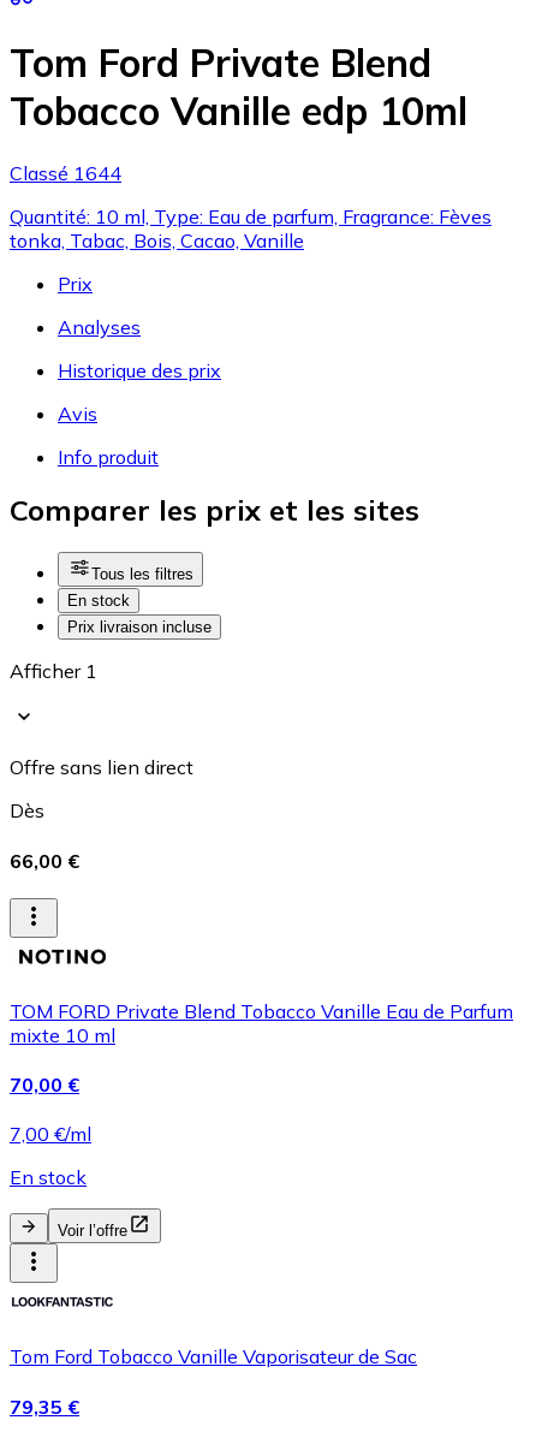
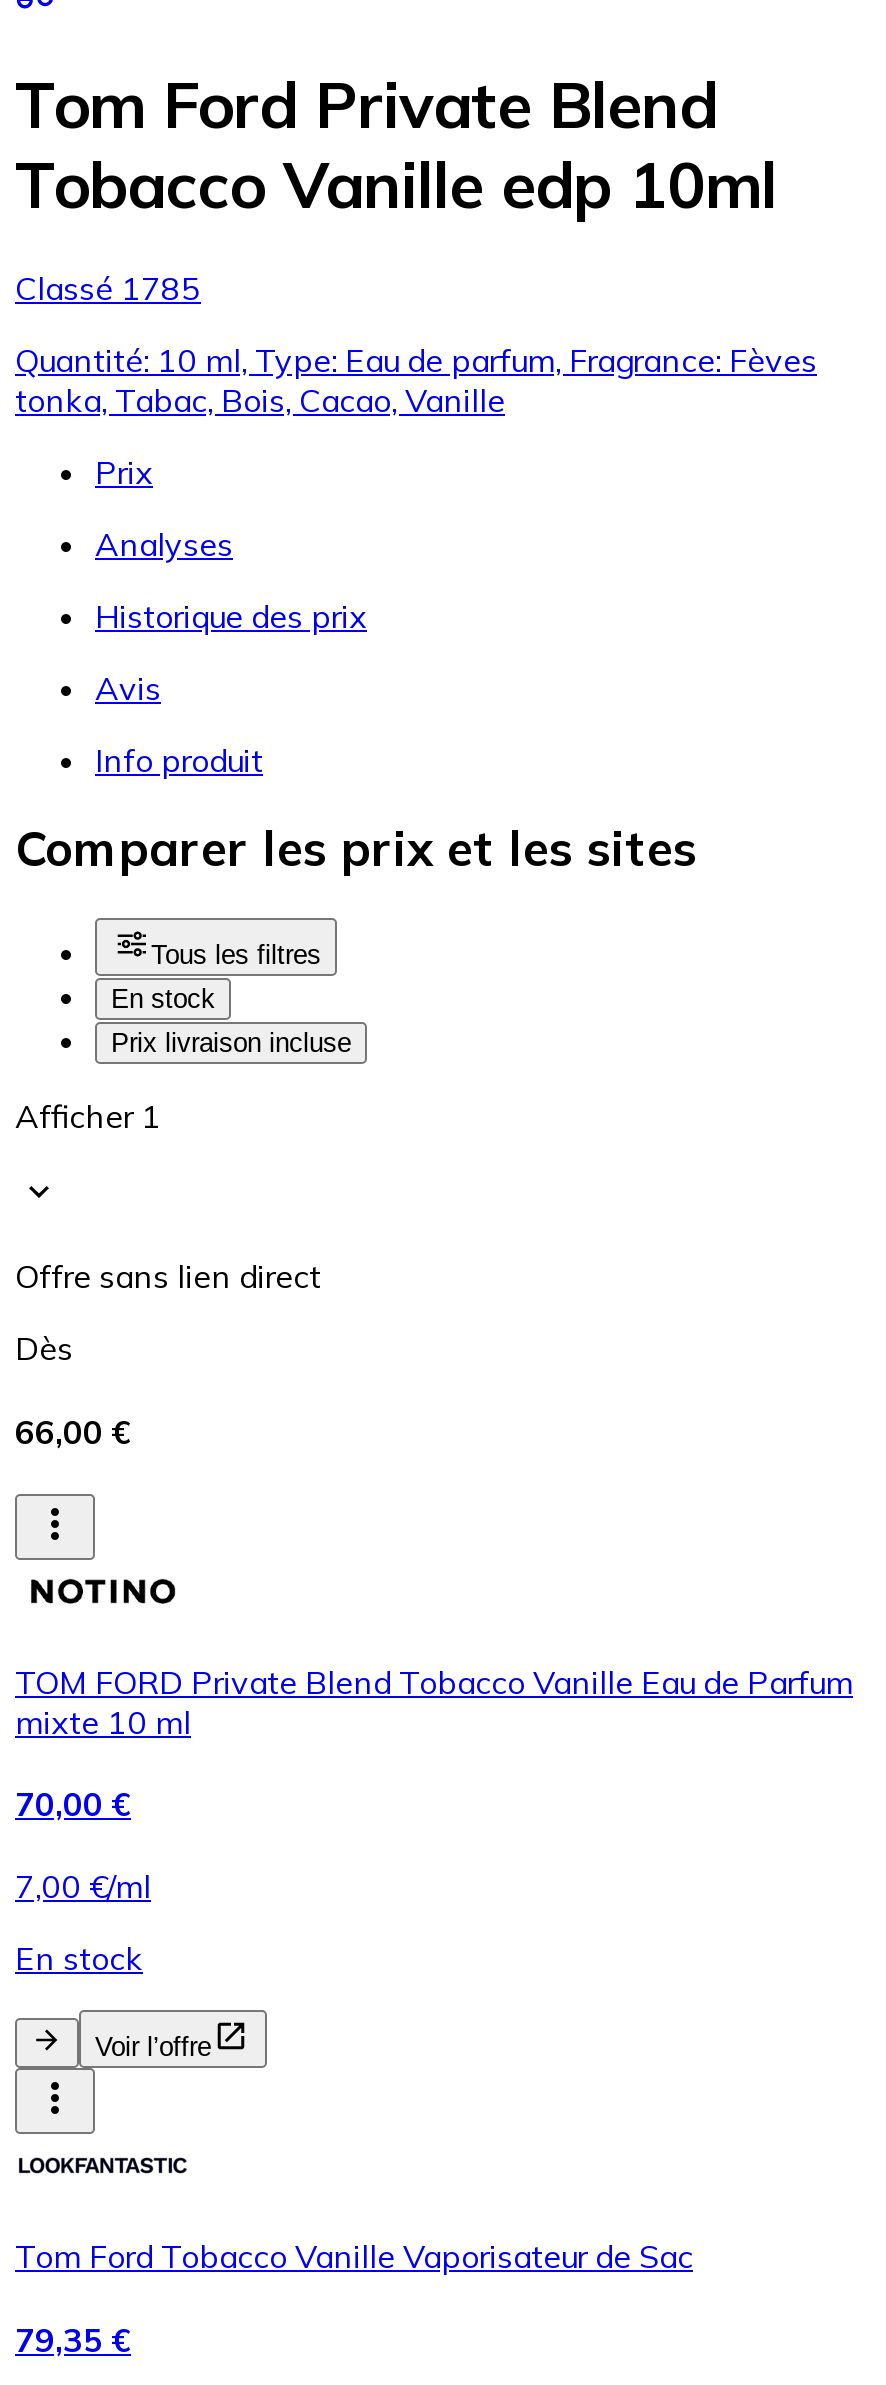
- Classé 1644
+ Classé 1785
